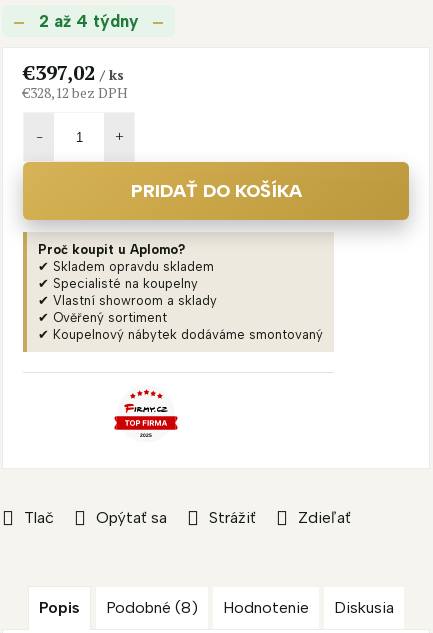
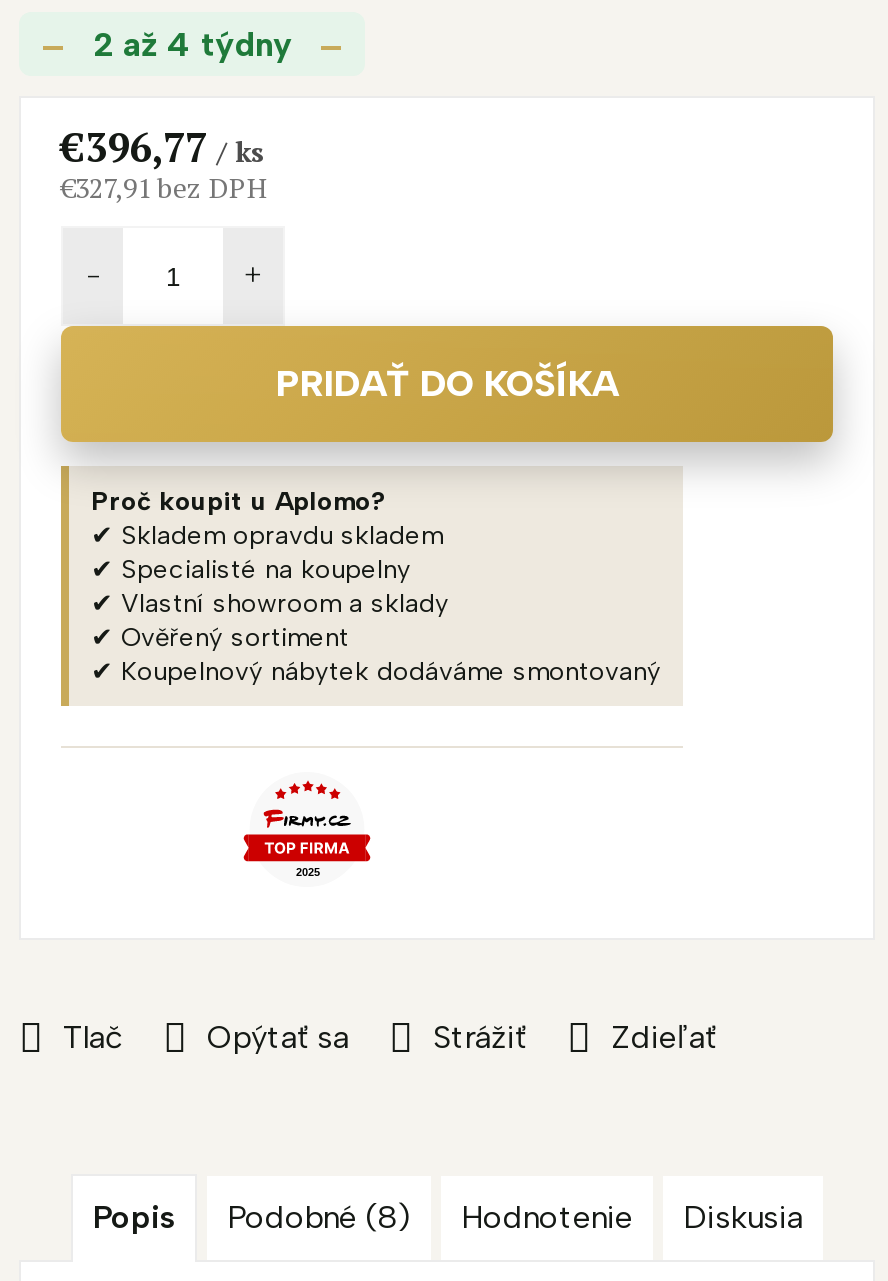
- €397,02 / ks
+ €396,77 / ks

- €328,12bez DPH
+ €327,91bez DPH
